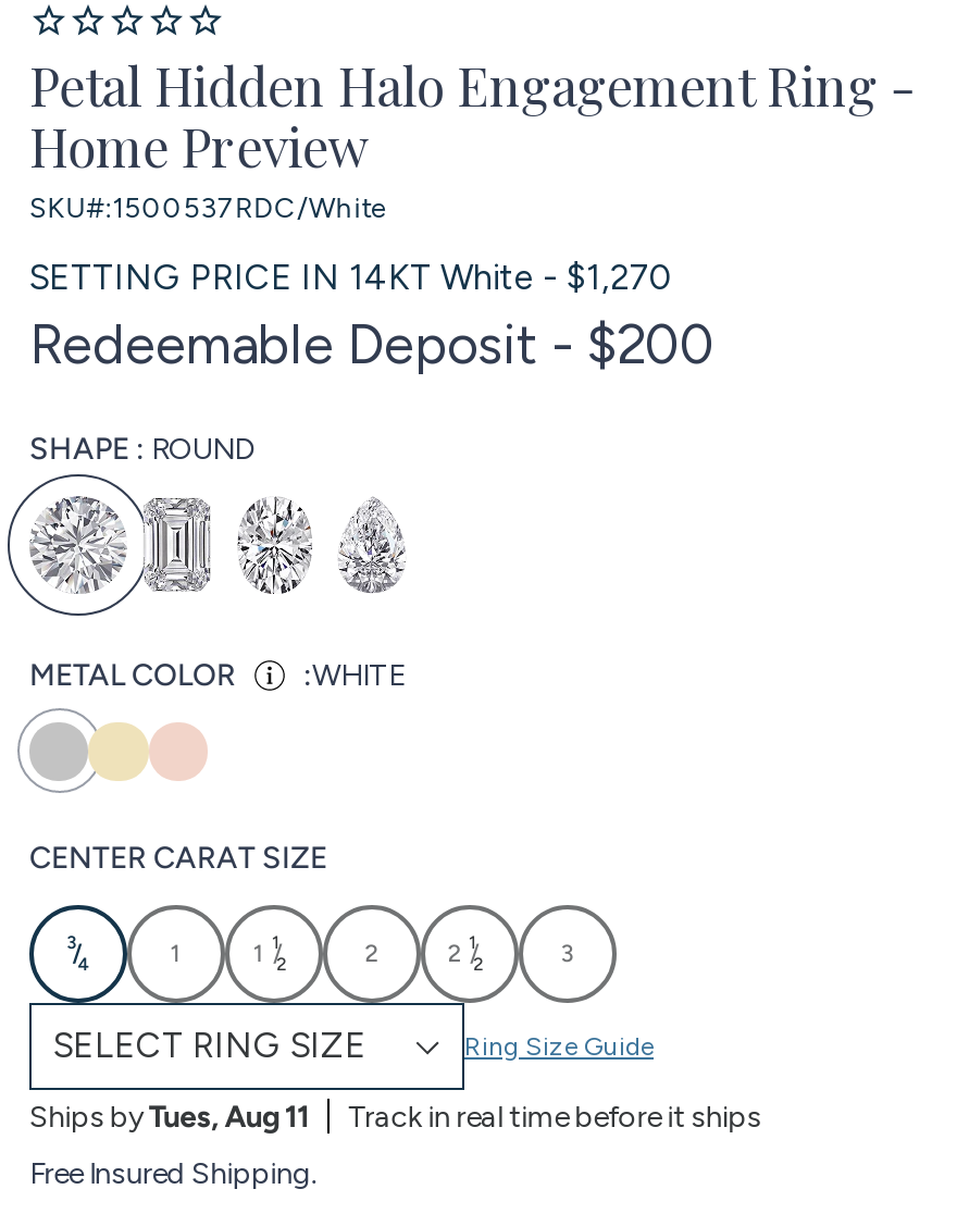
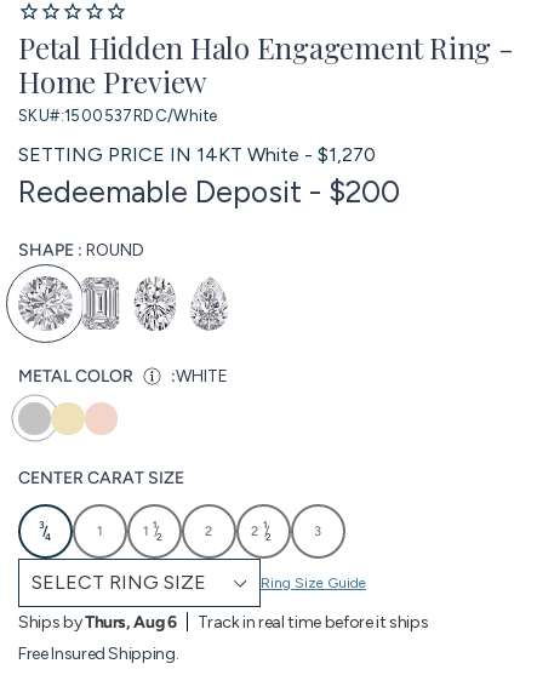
- Ships byTues, Aug 11
+ Ships byThurs, Aug 6
